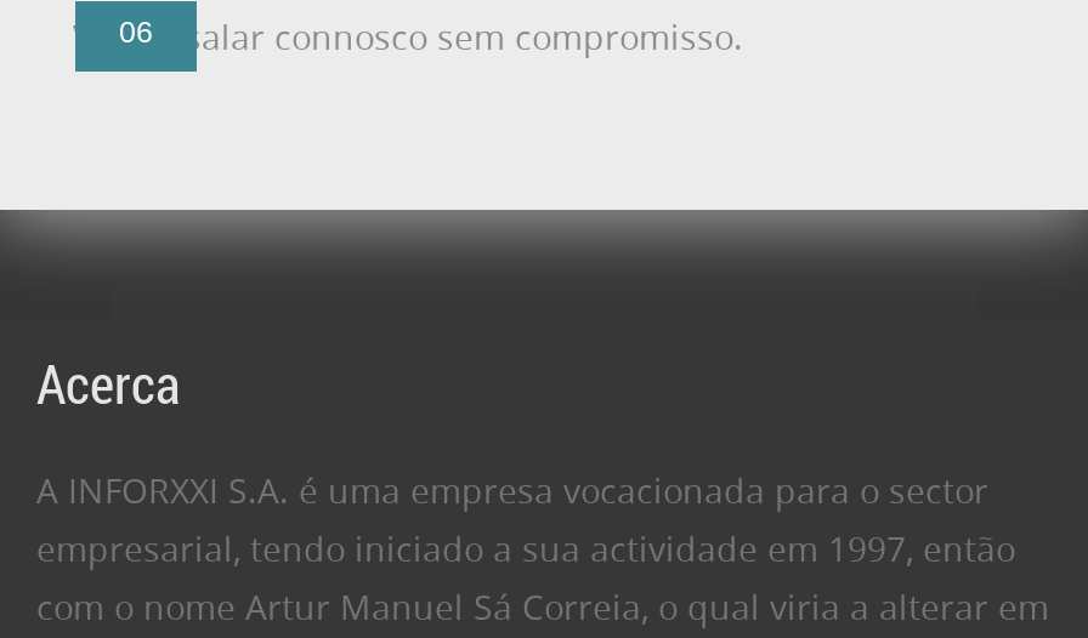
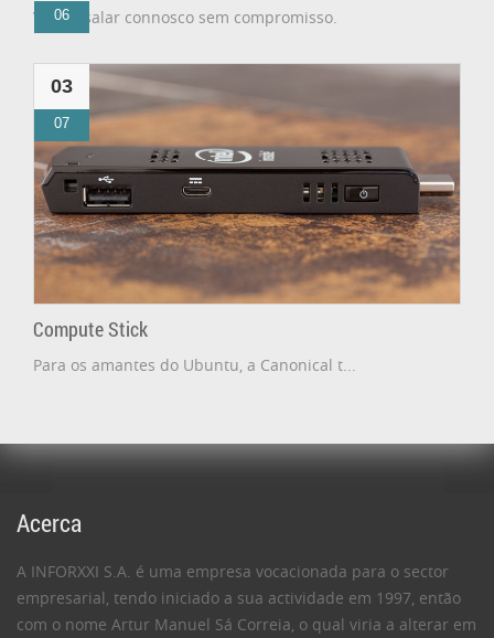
+ [image]
+ 03
+ 07

+ Compute Stick
+ Para os amantes do Ubuntu, a Canonical t...
